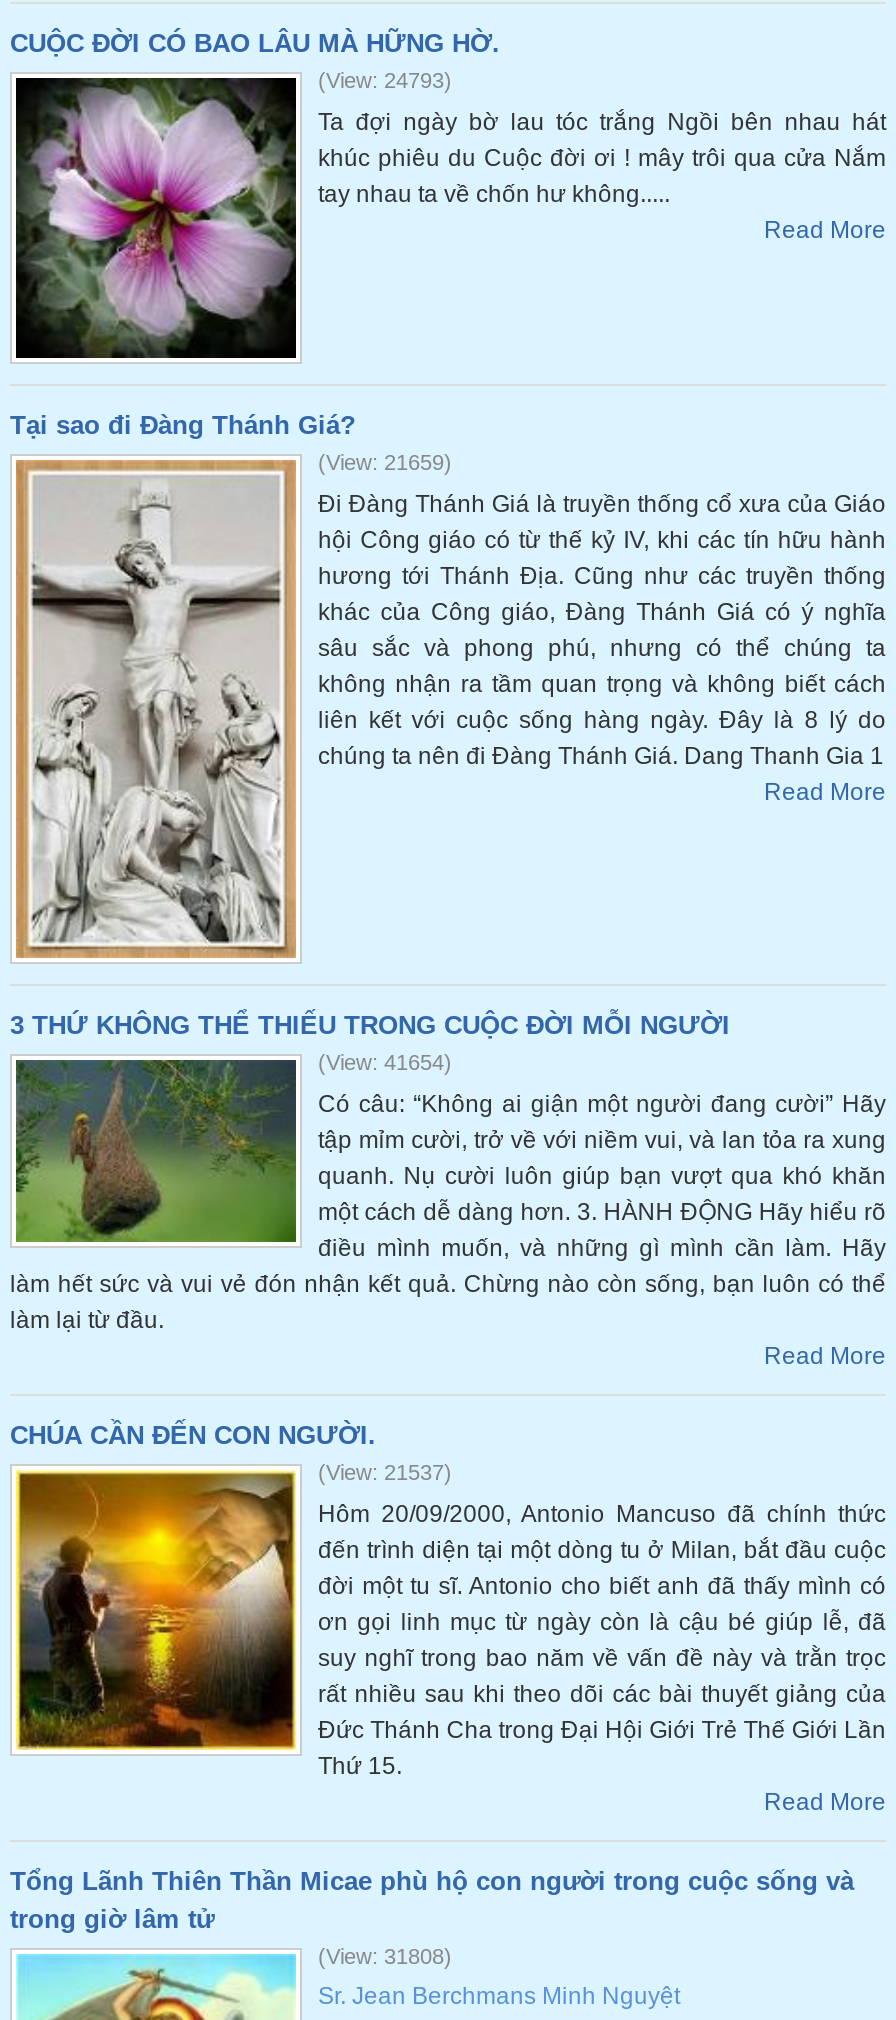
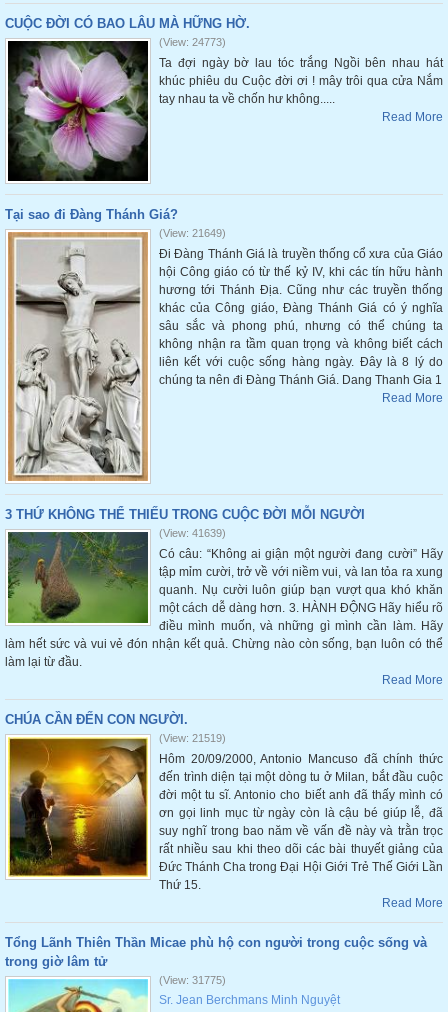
- (View: 24793)
+ (View: 24773)

- (View: 21659)
+ (View: 21649)

- (View: 41654)
+ (View: 41639)

- (View: 21537)
+ (View: 21519)

- (View: 31808)
+ (View: 31775)
